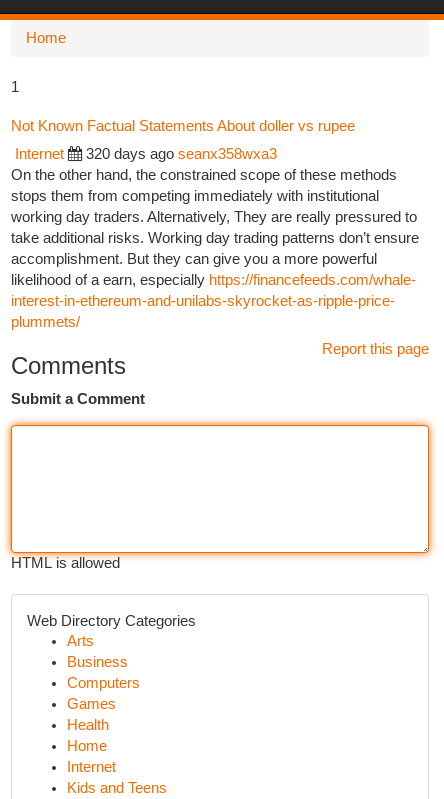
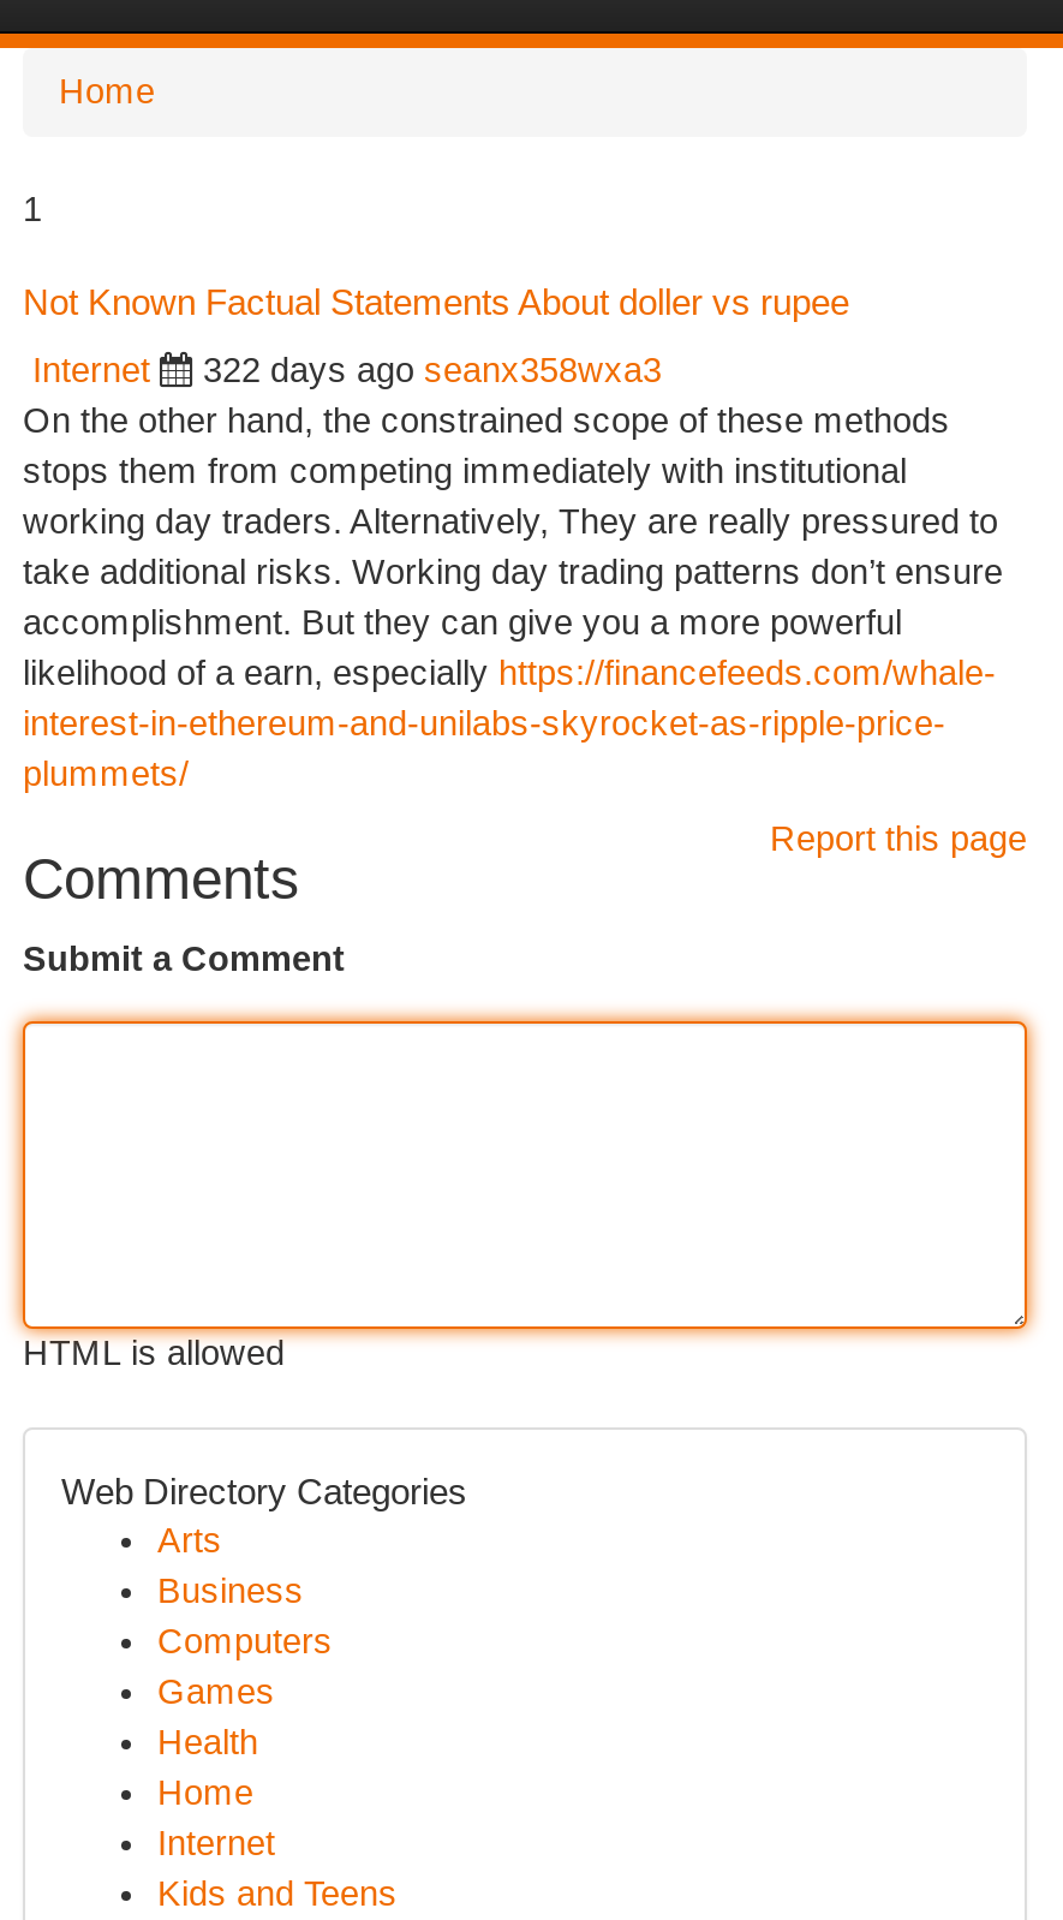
- 320 days ago seanx358wxa3
+ 322 days ago seanx358wxa3
